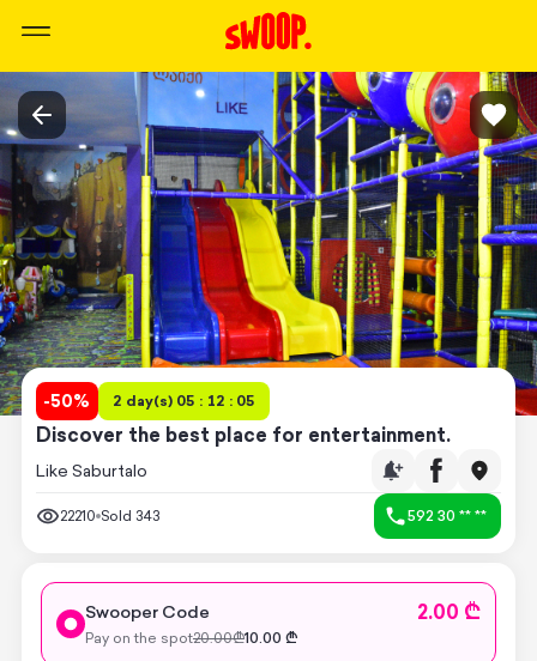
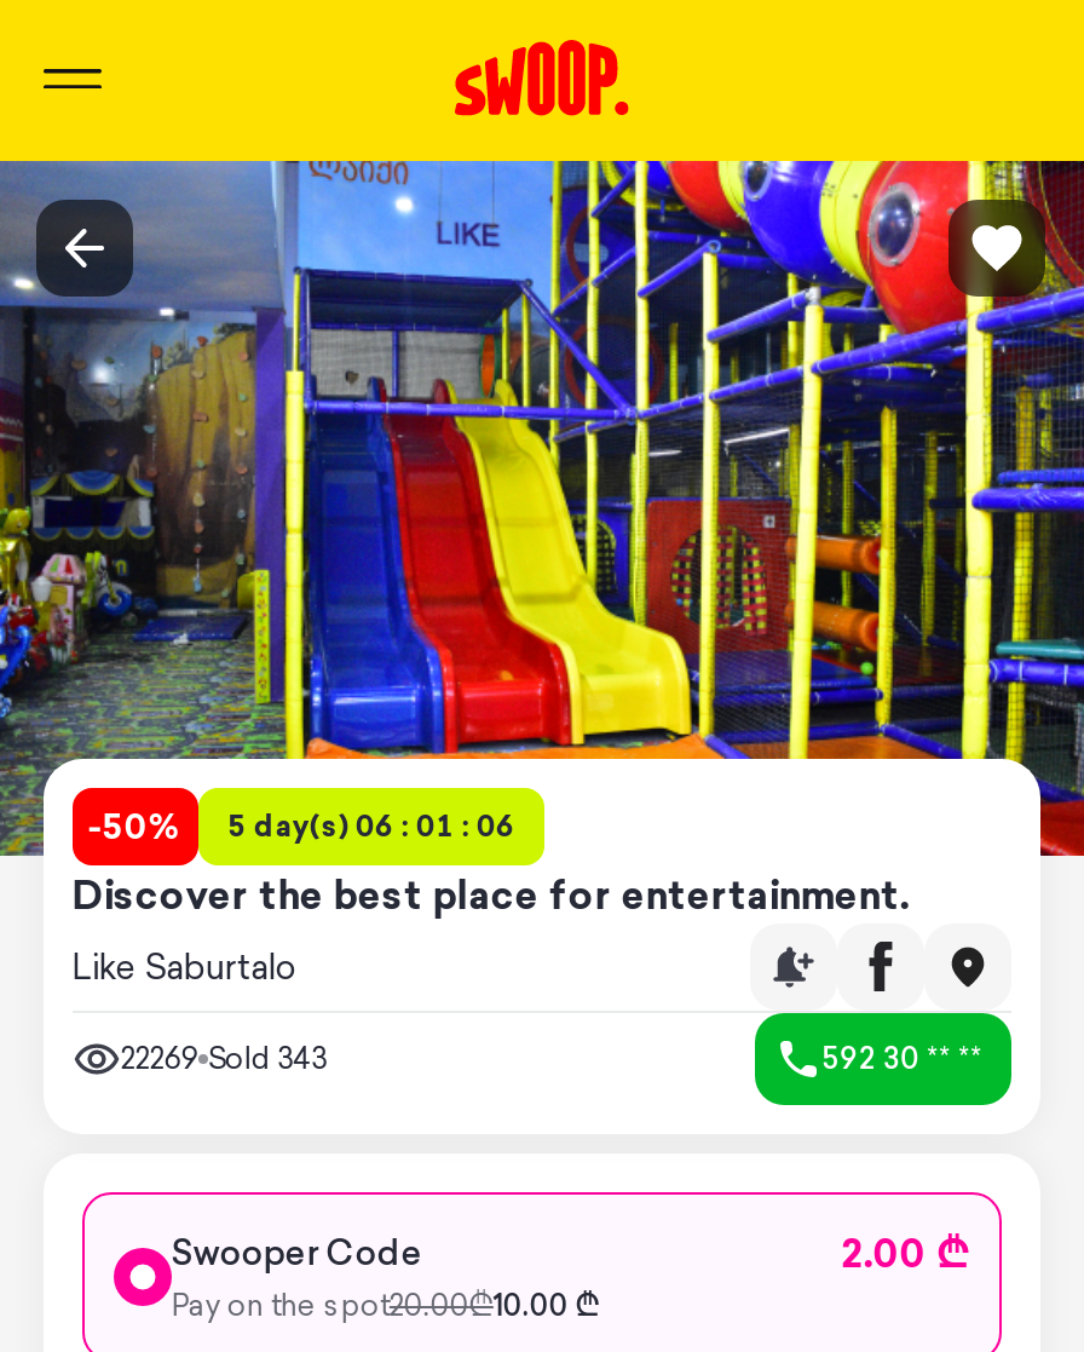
- -50% 2 day(s) 05 : 12 : 05
+ -50% 5 day(s) 06 : 01 : 06

- 22210 Sold 343
+ 22269 Sold 343
